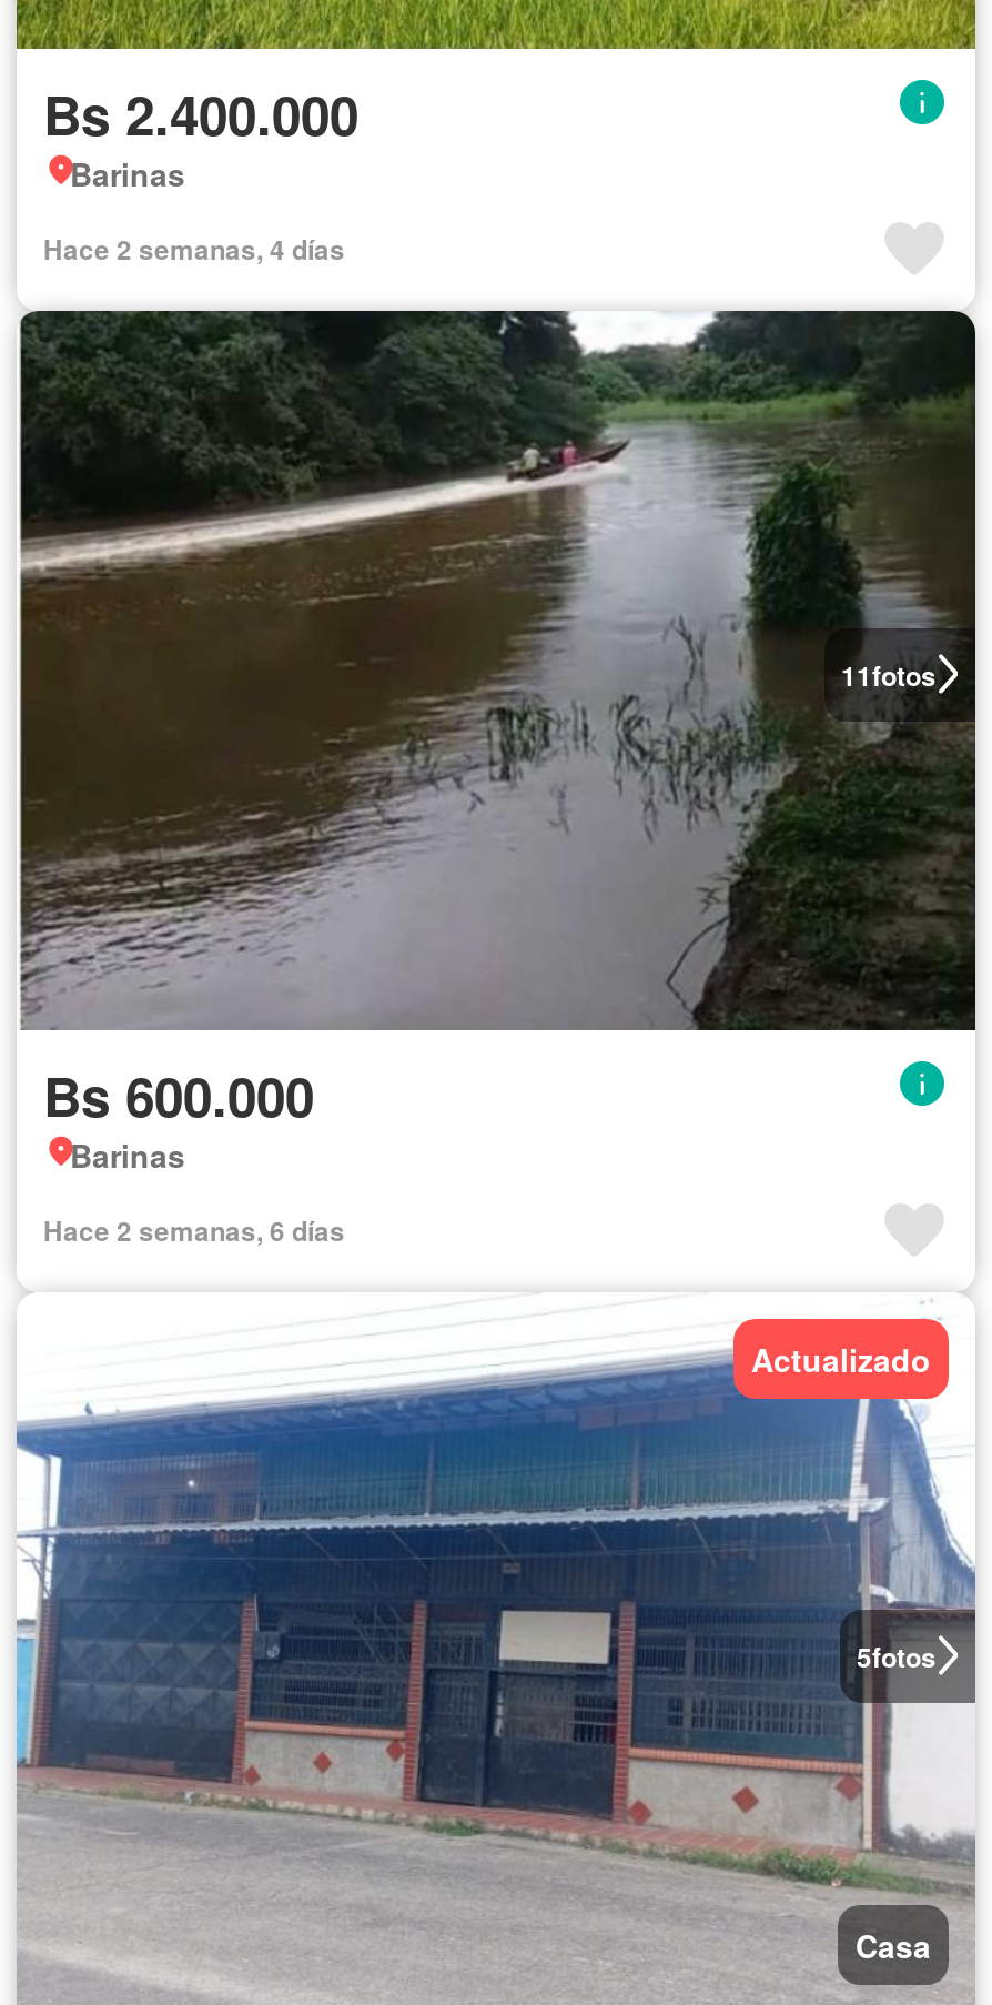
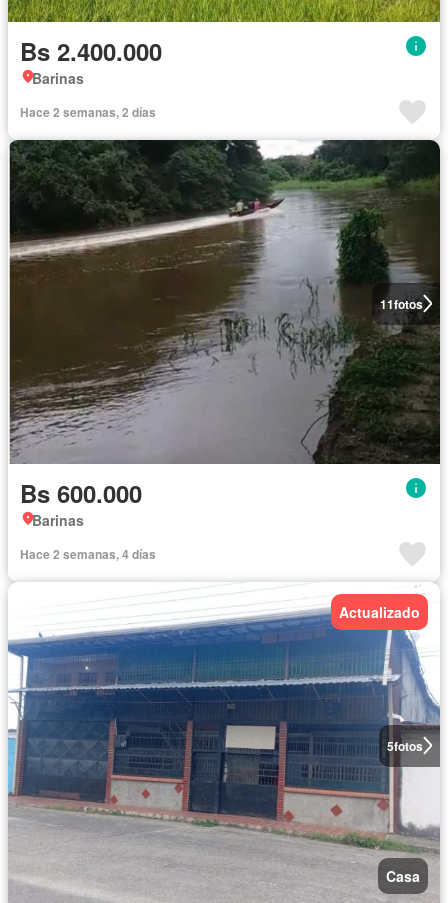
+ Hace 2 semanas, 2 días

moved down: Hace 2 semanas, 4 días

- Hace 2 semanas, 6 días
